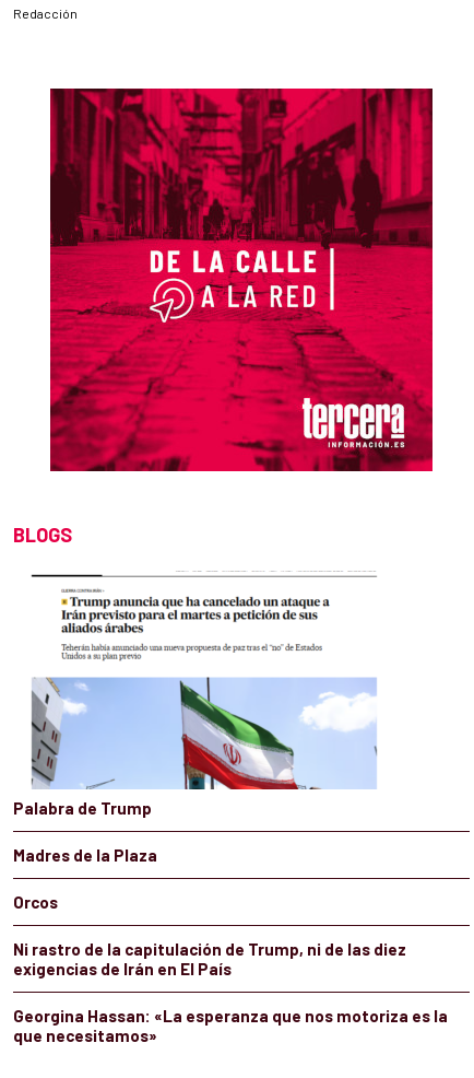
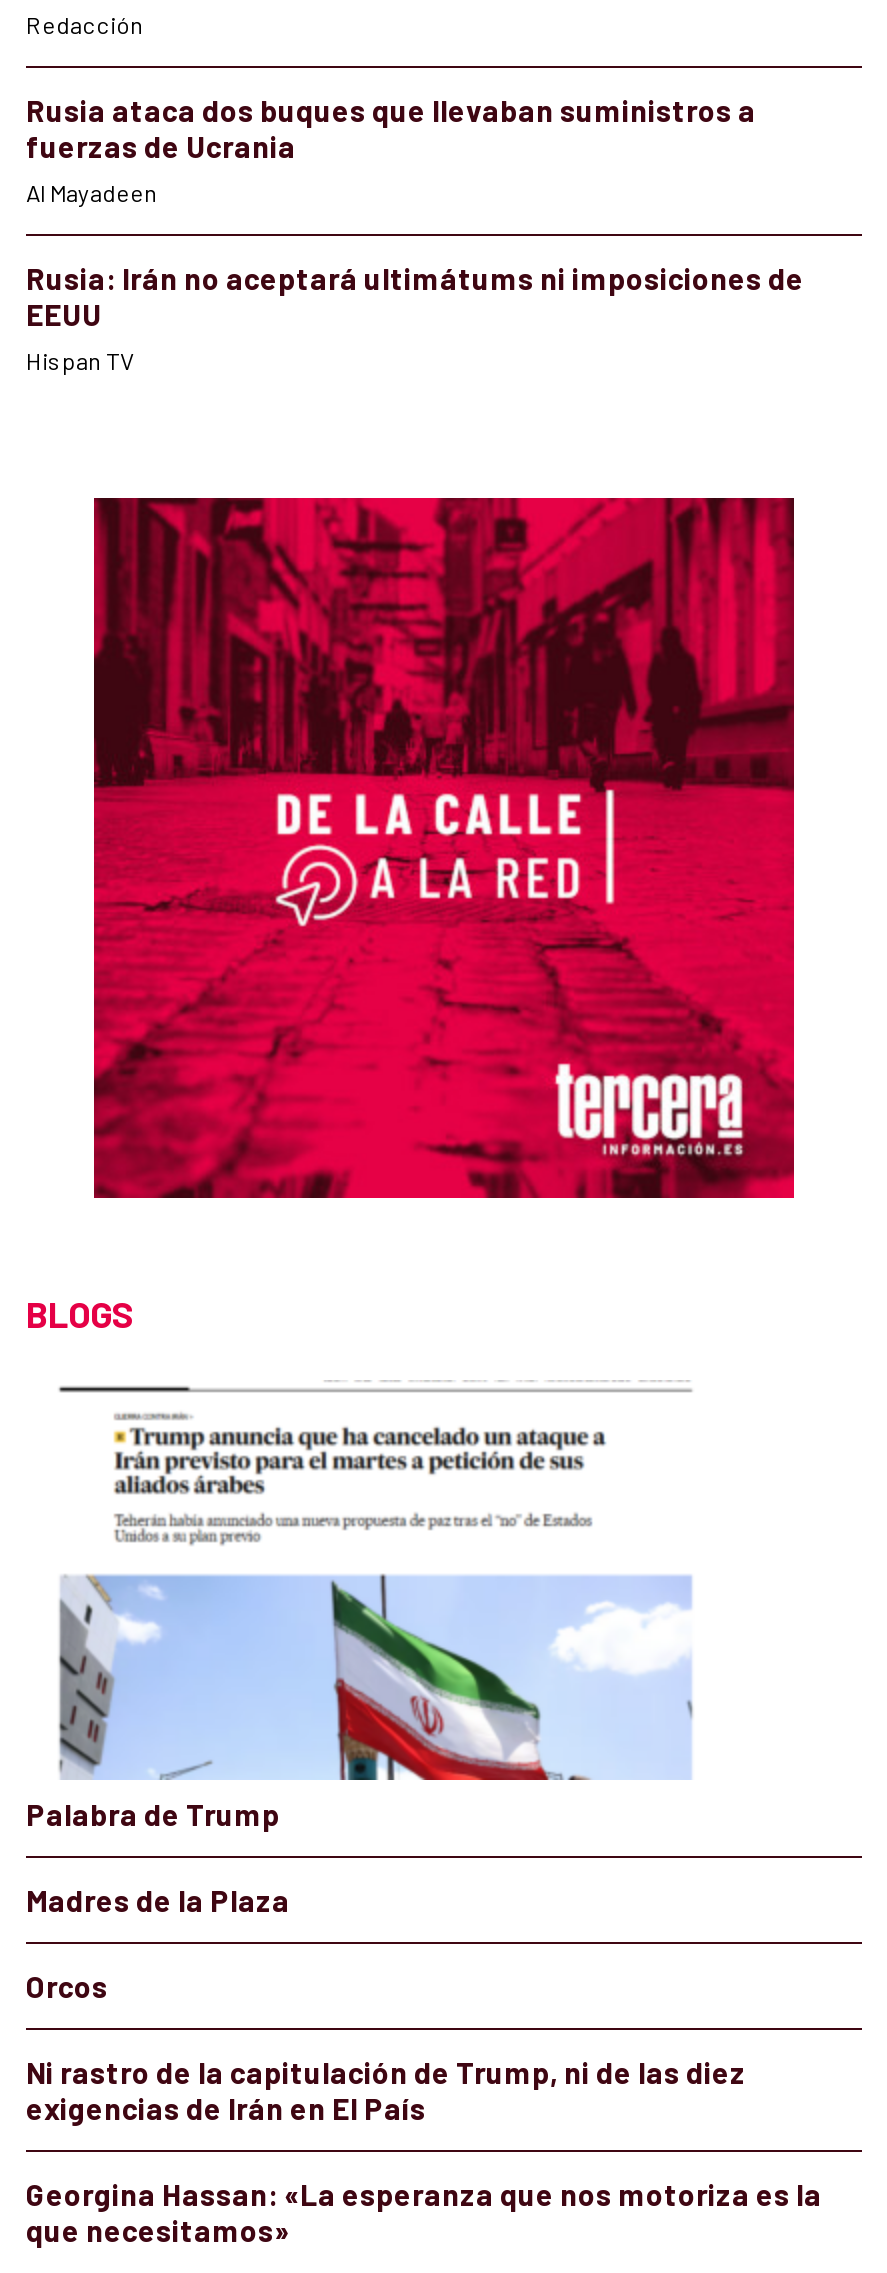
+ Rusia ataca dos buques que llevaban suministros a
+ fuerzas de Ucrania
+ Al Mayadeen
+ Rusia: Irán no aceptará ultimátums ni imposiciones de
+ EEUU
+ Hispan TV
